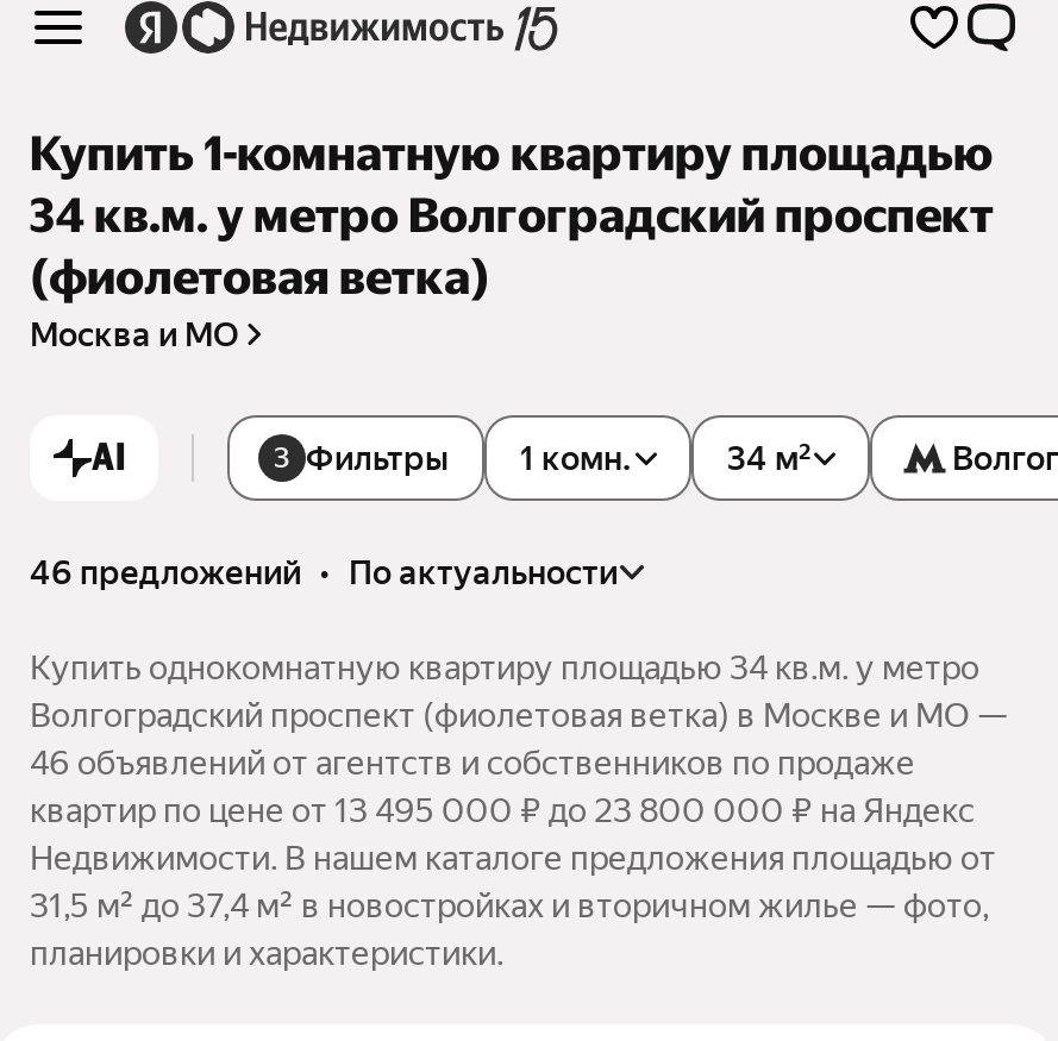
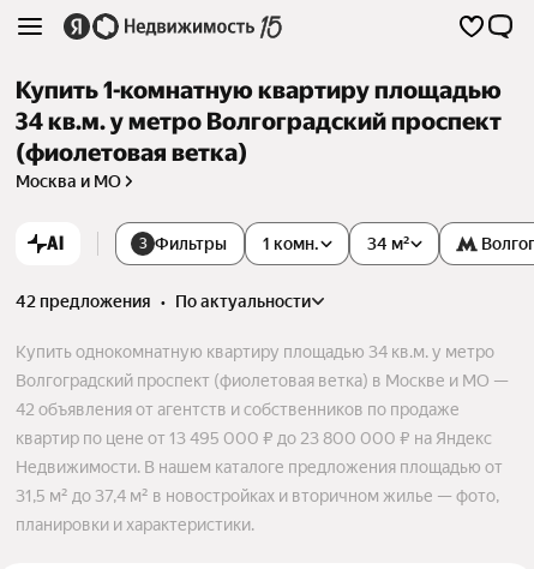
- 46 предложений • по актуальности
+ 42 предложения • по актуальности

- 46 объявлений от агентств и собственников по продаже
+ 42 объявления от агентств и собственников по продаже
